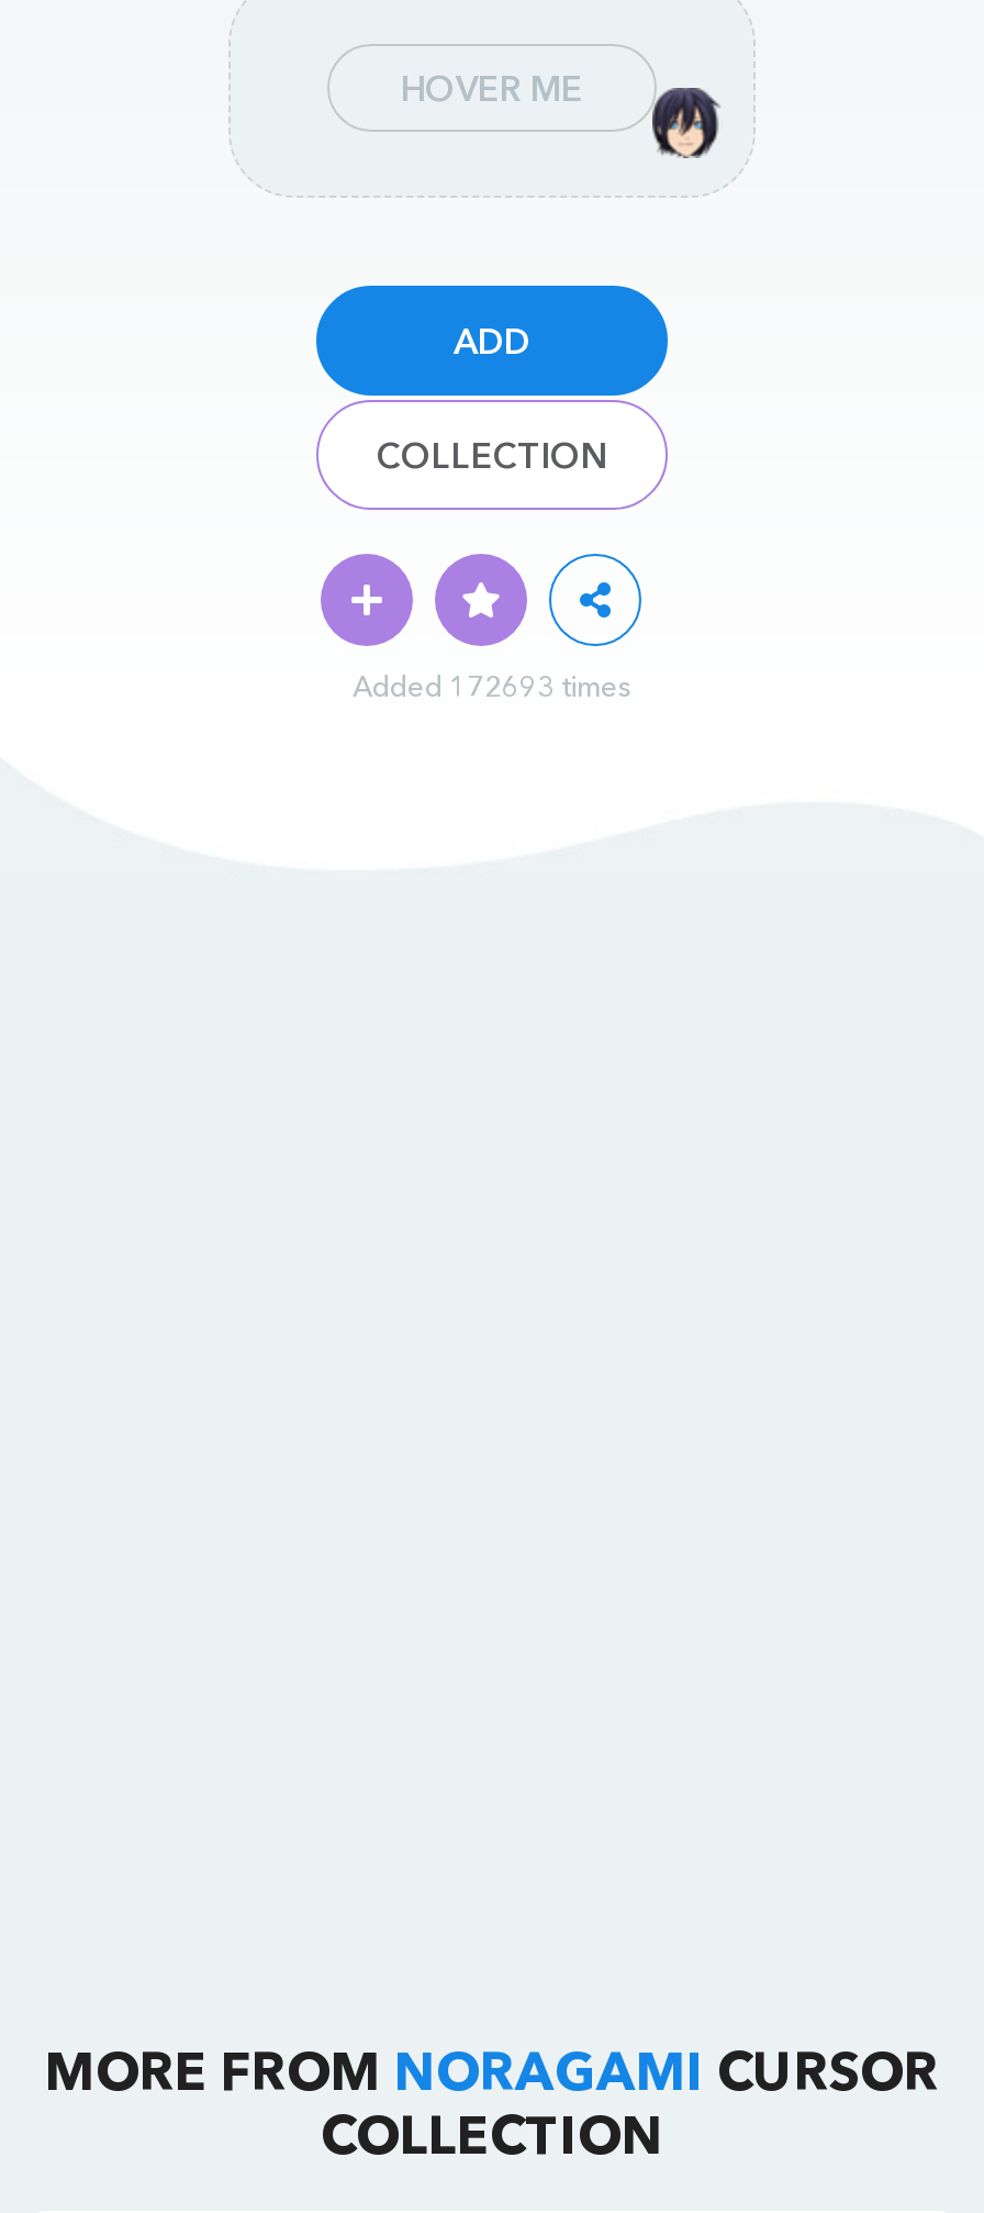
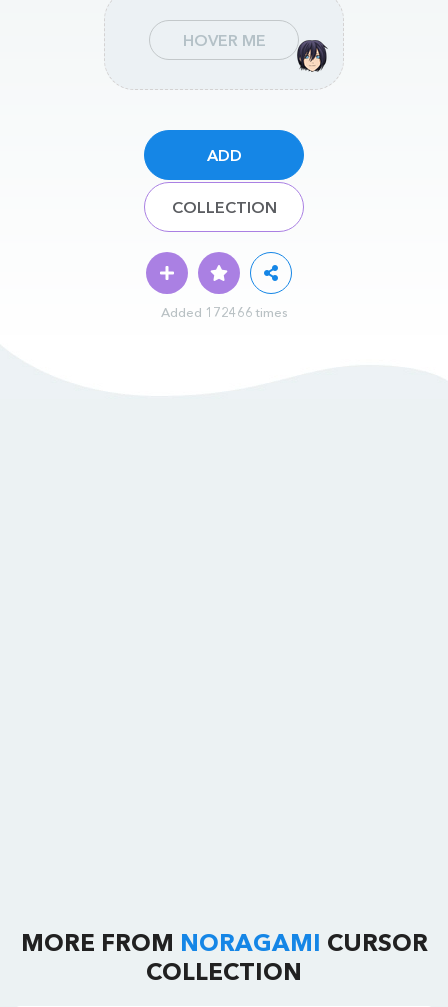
- Added 172693 times
+ Added 172466 times
